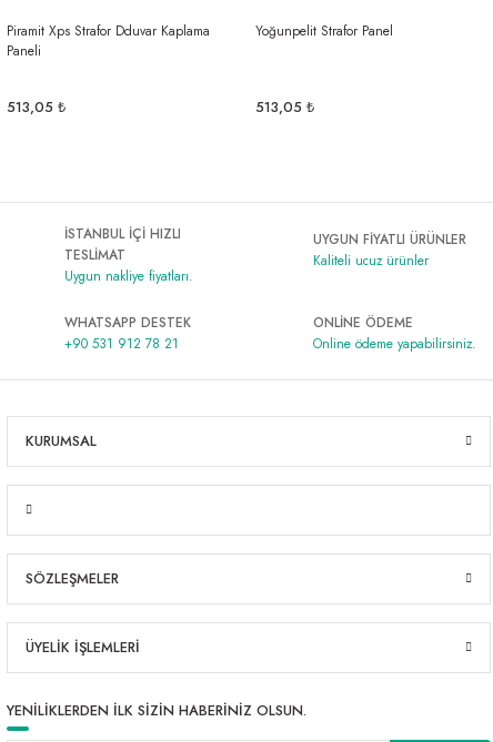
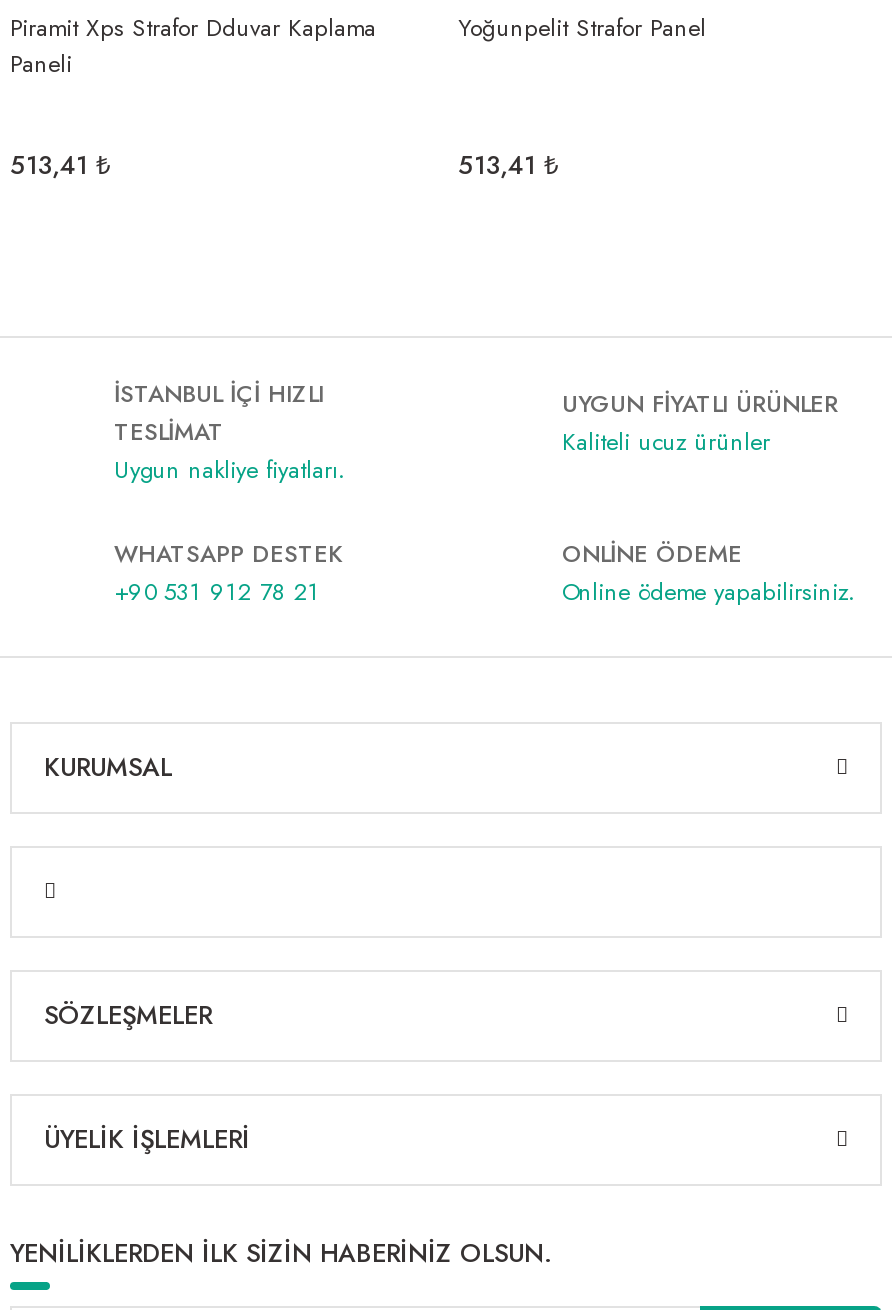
- 513,05 ₺
+ 513,41 ₺

- 513,05 ₺
+ 513,41 ₺
